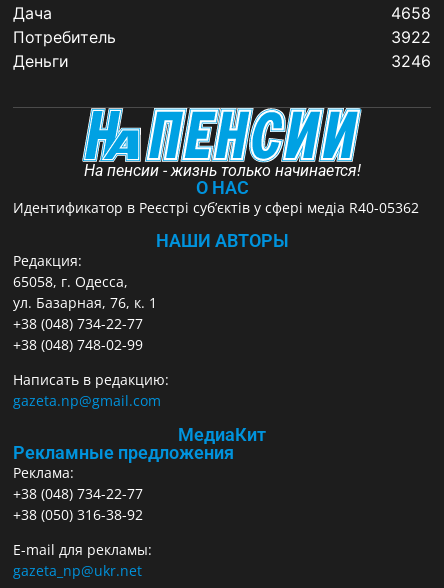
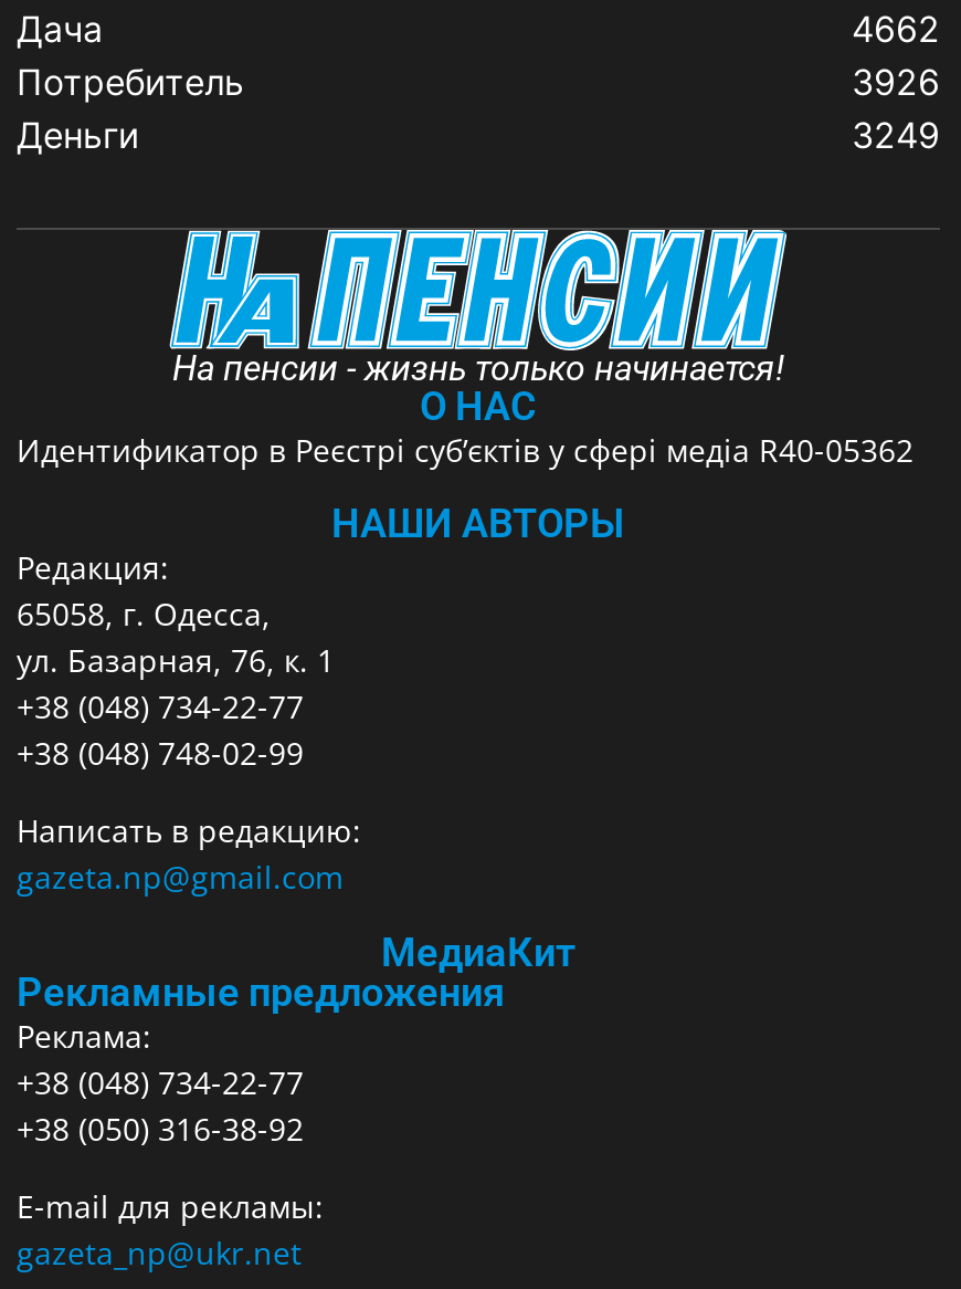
- 4658
+ 4662

- 3922
+ 3926

- 3246
+ 3249
